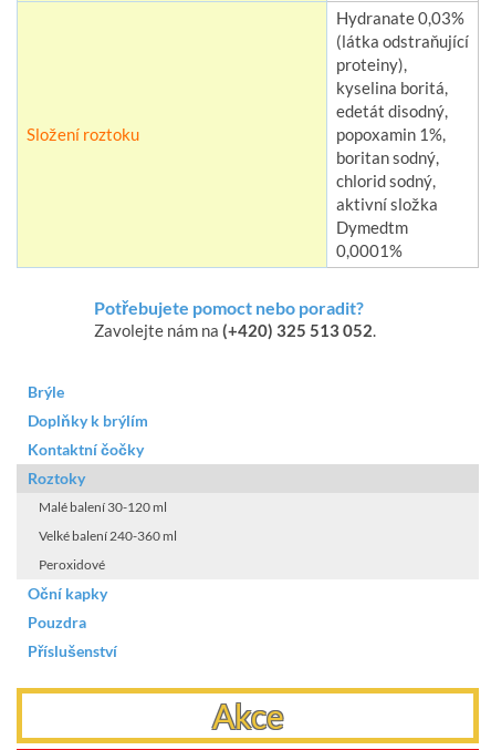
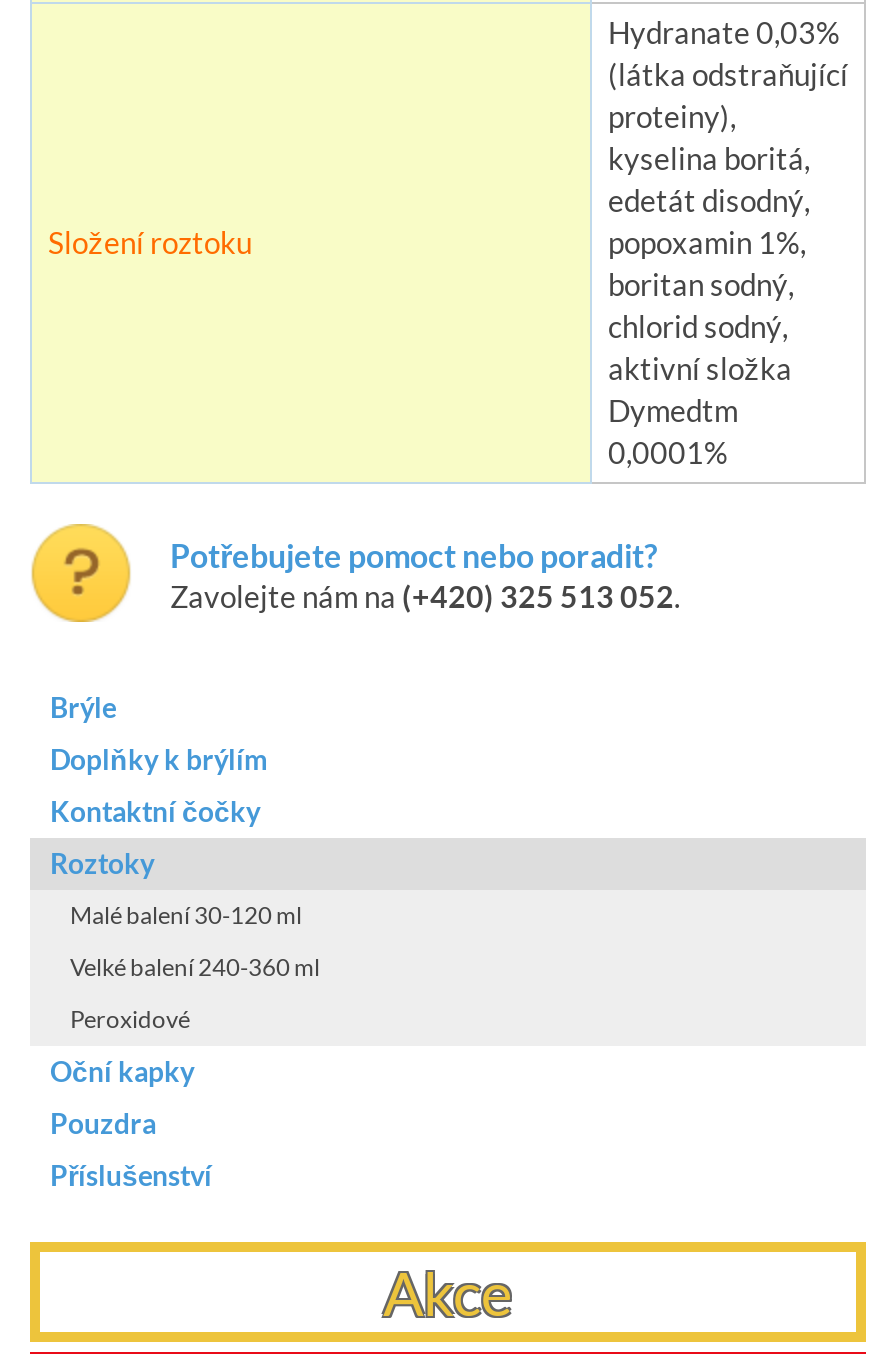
+ [image]
